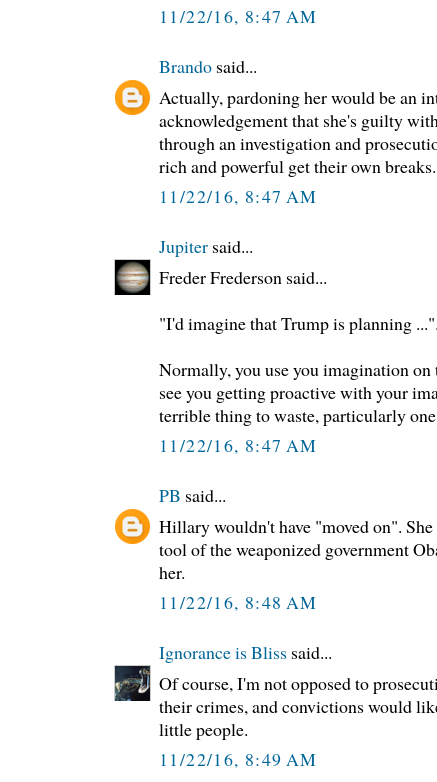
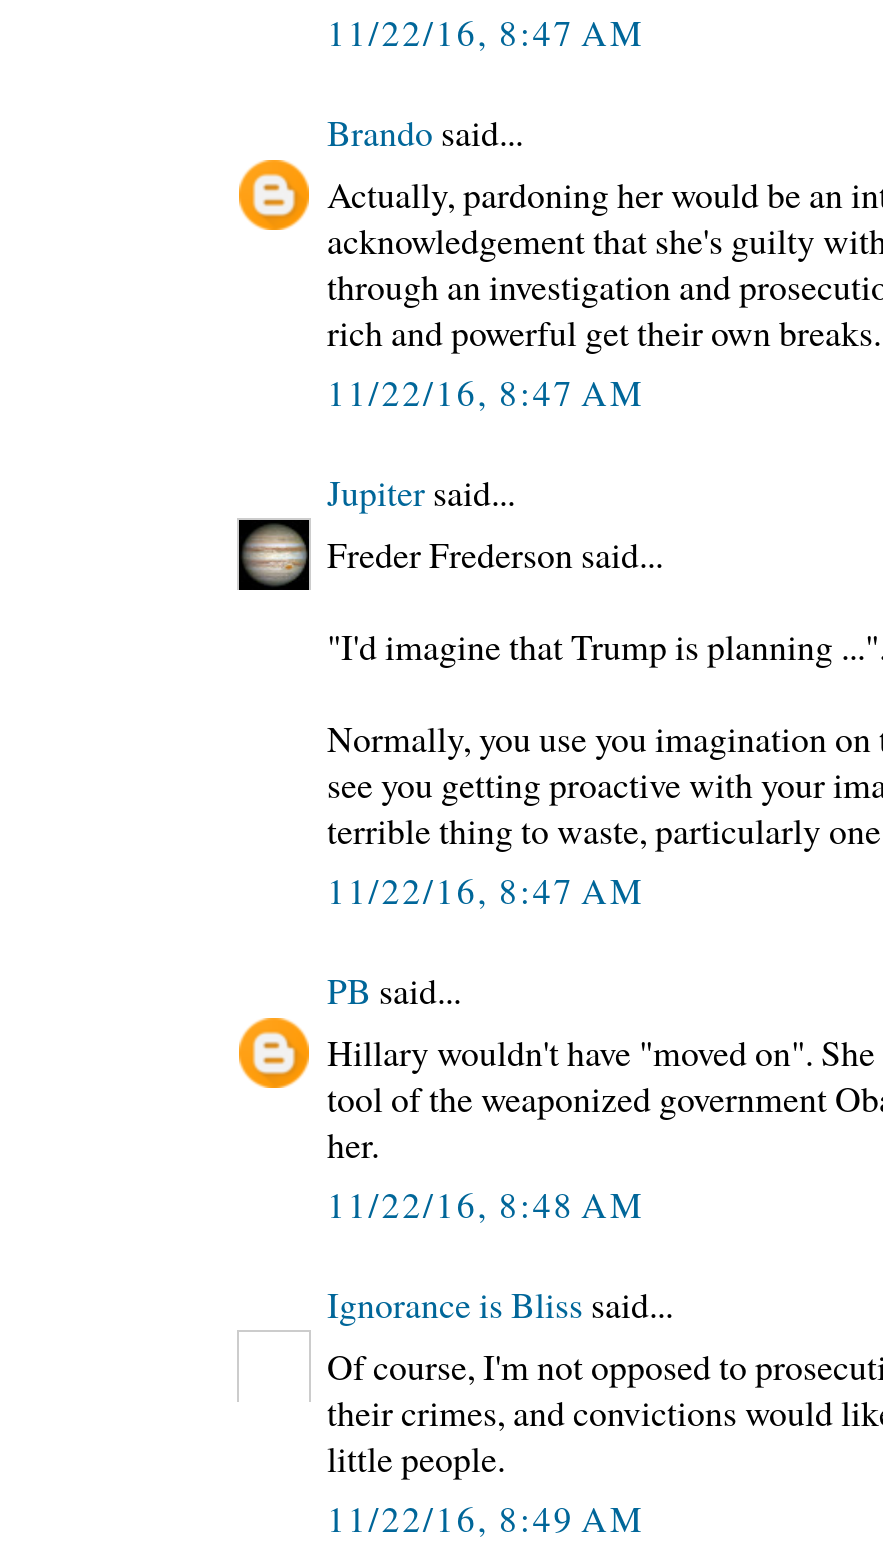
- [image]
